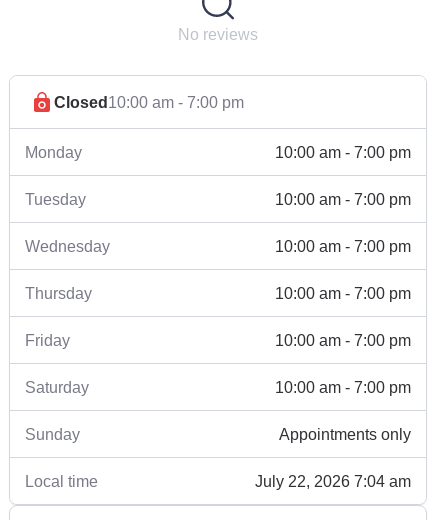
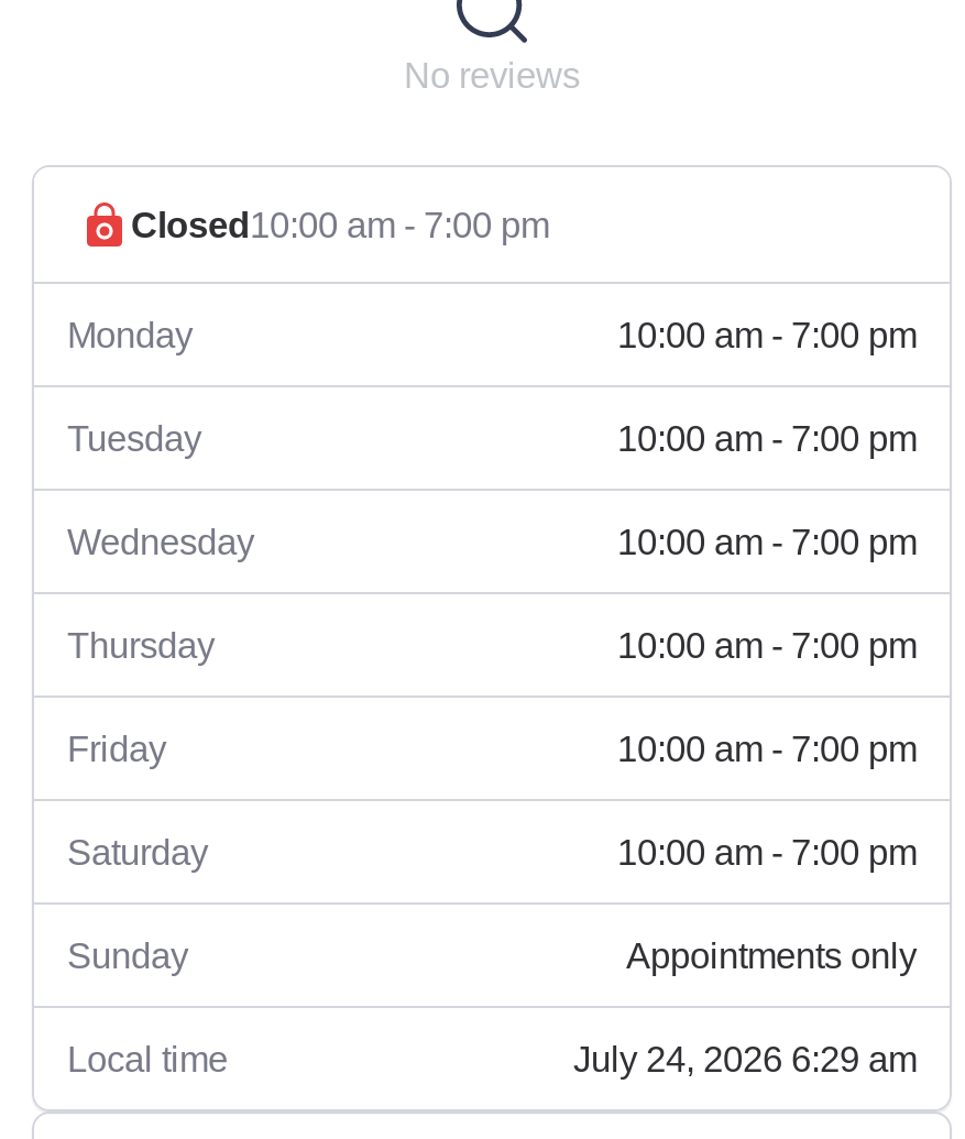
- July 22, 2026 7:04 am
+ July 24, 2026 6:29 am
